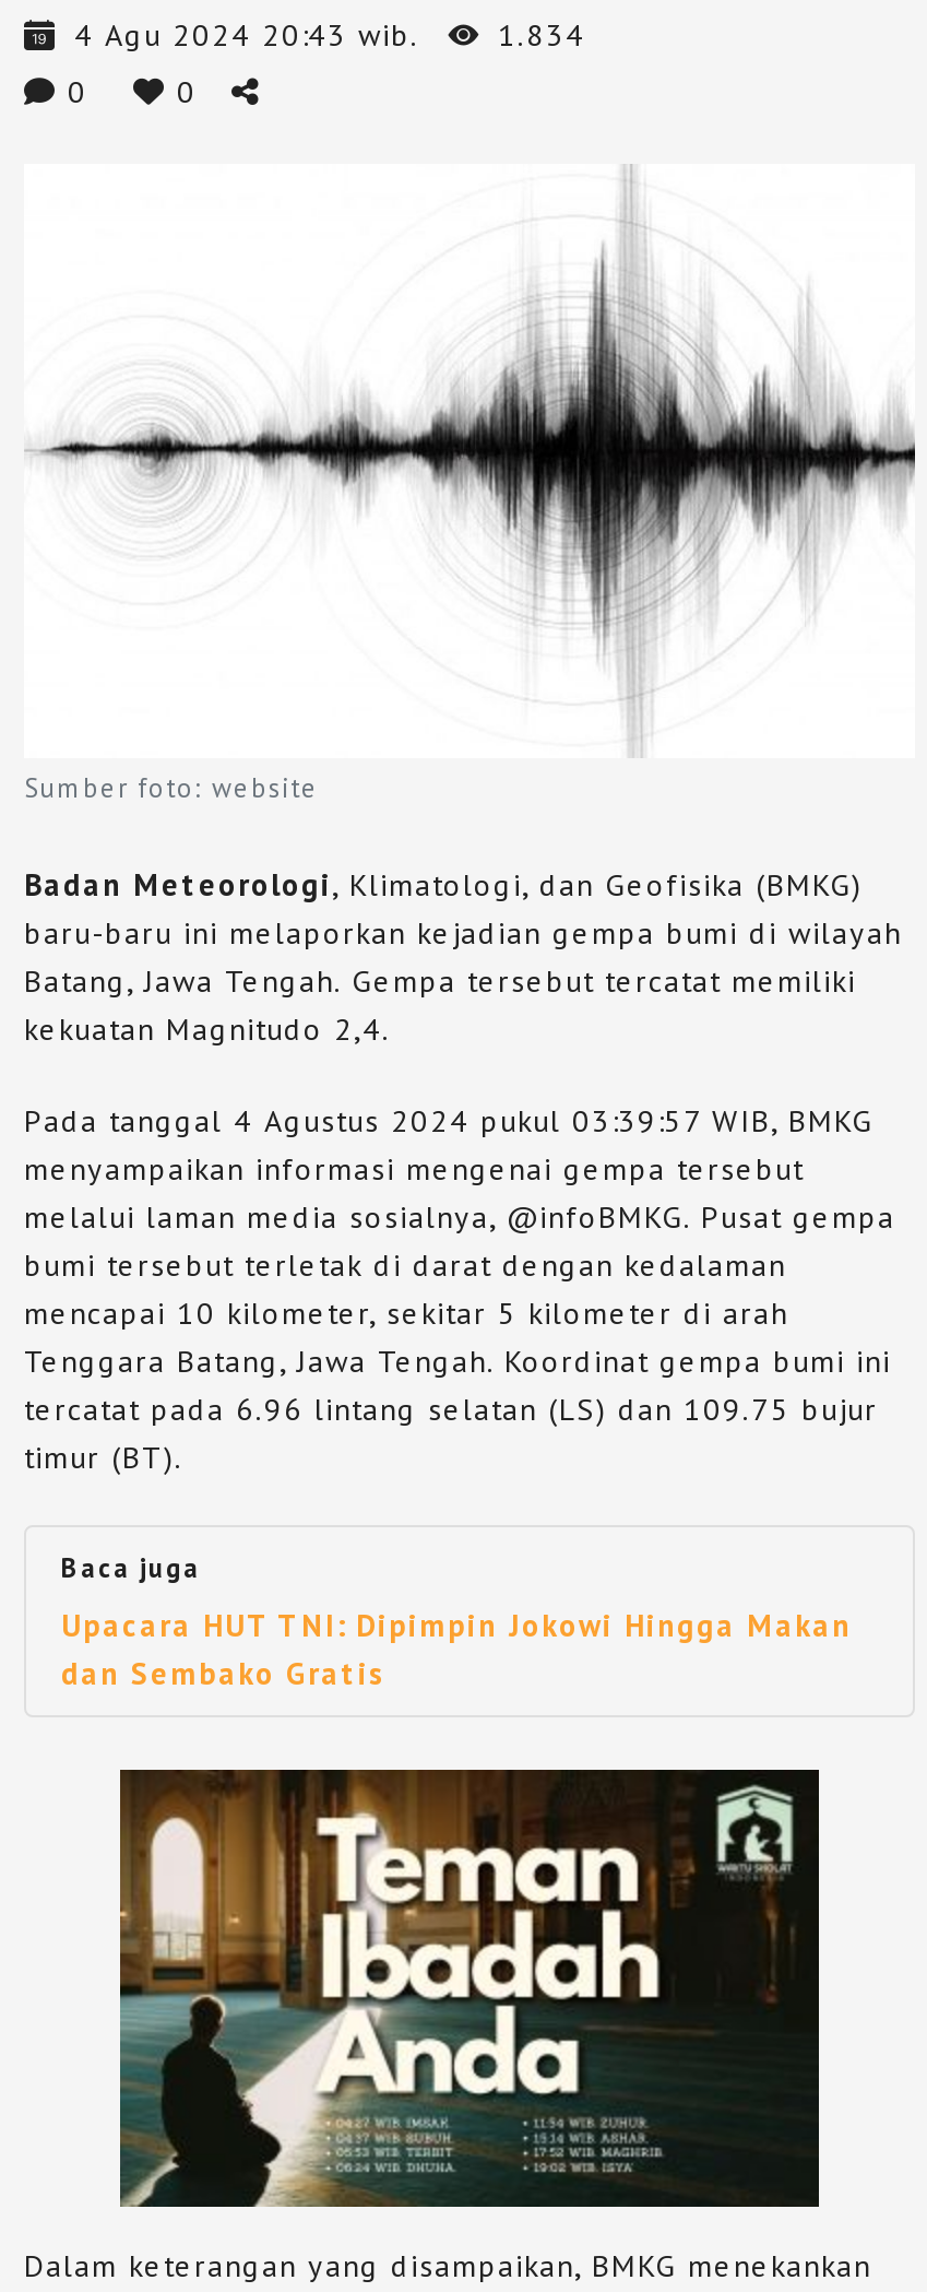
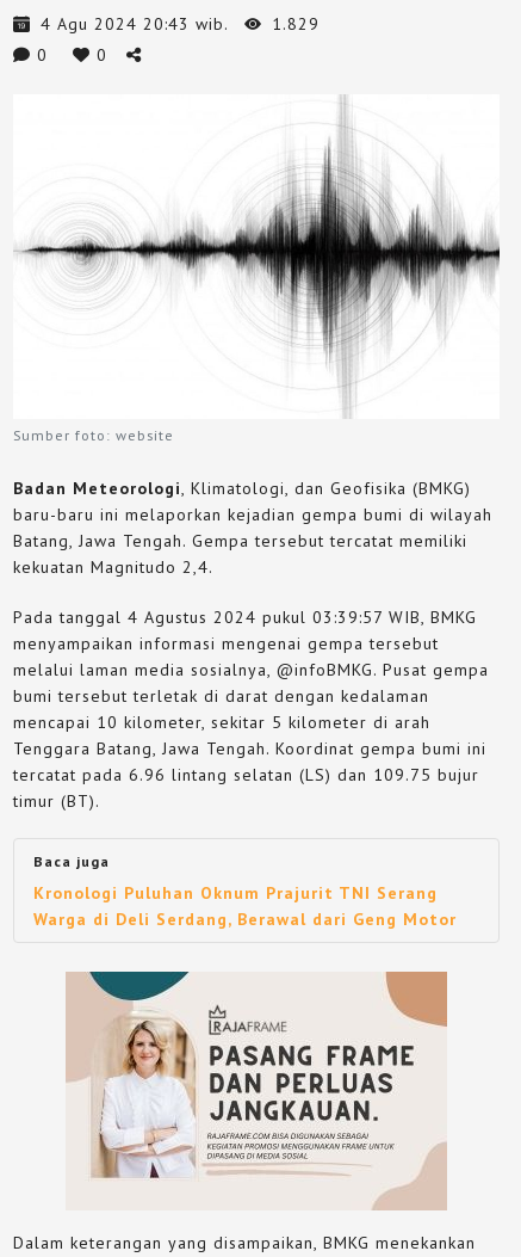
- 4 Agu 2024 20:43 wib. 1.834
+ 4 Agu 2024 20:43 wib. 1.829

- Upacara HUT TNI: Dipimpin Jokowi Hingga Makan
- dan Sembako Gratis
+ Kronologi Puluhan Oknum Prajurit TNI Serang
+ Warga di Deli Serdang, Berawal dari Geng Motor

- [image]
+ [image]
